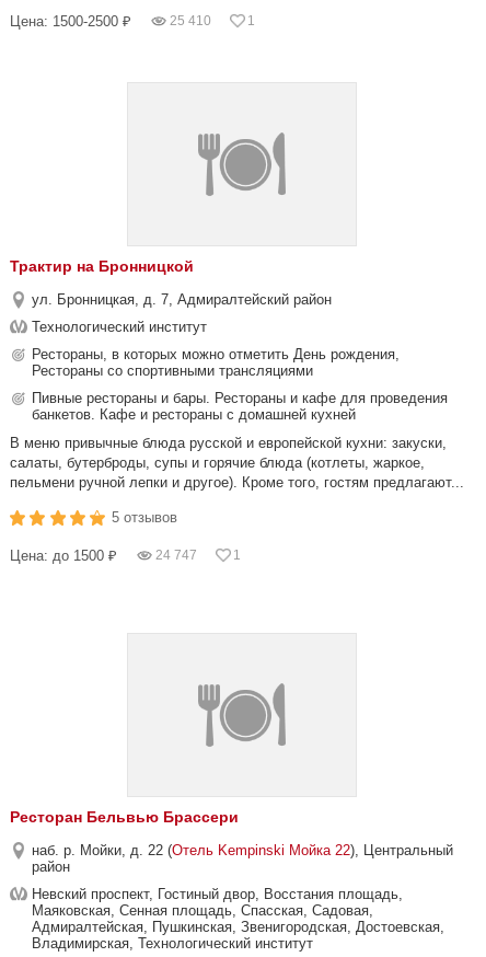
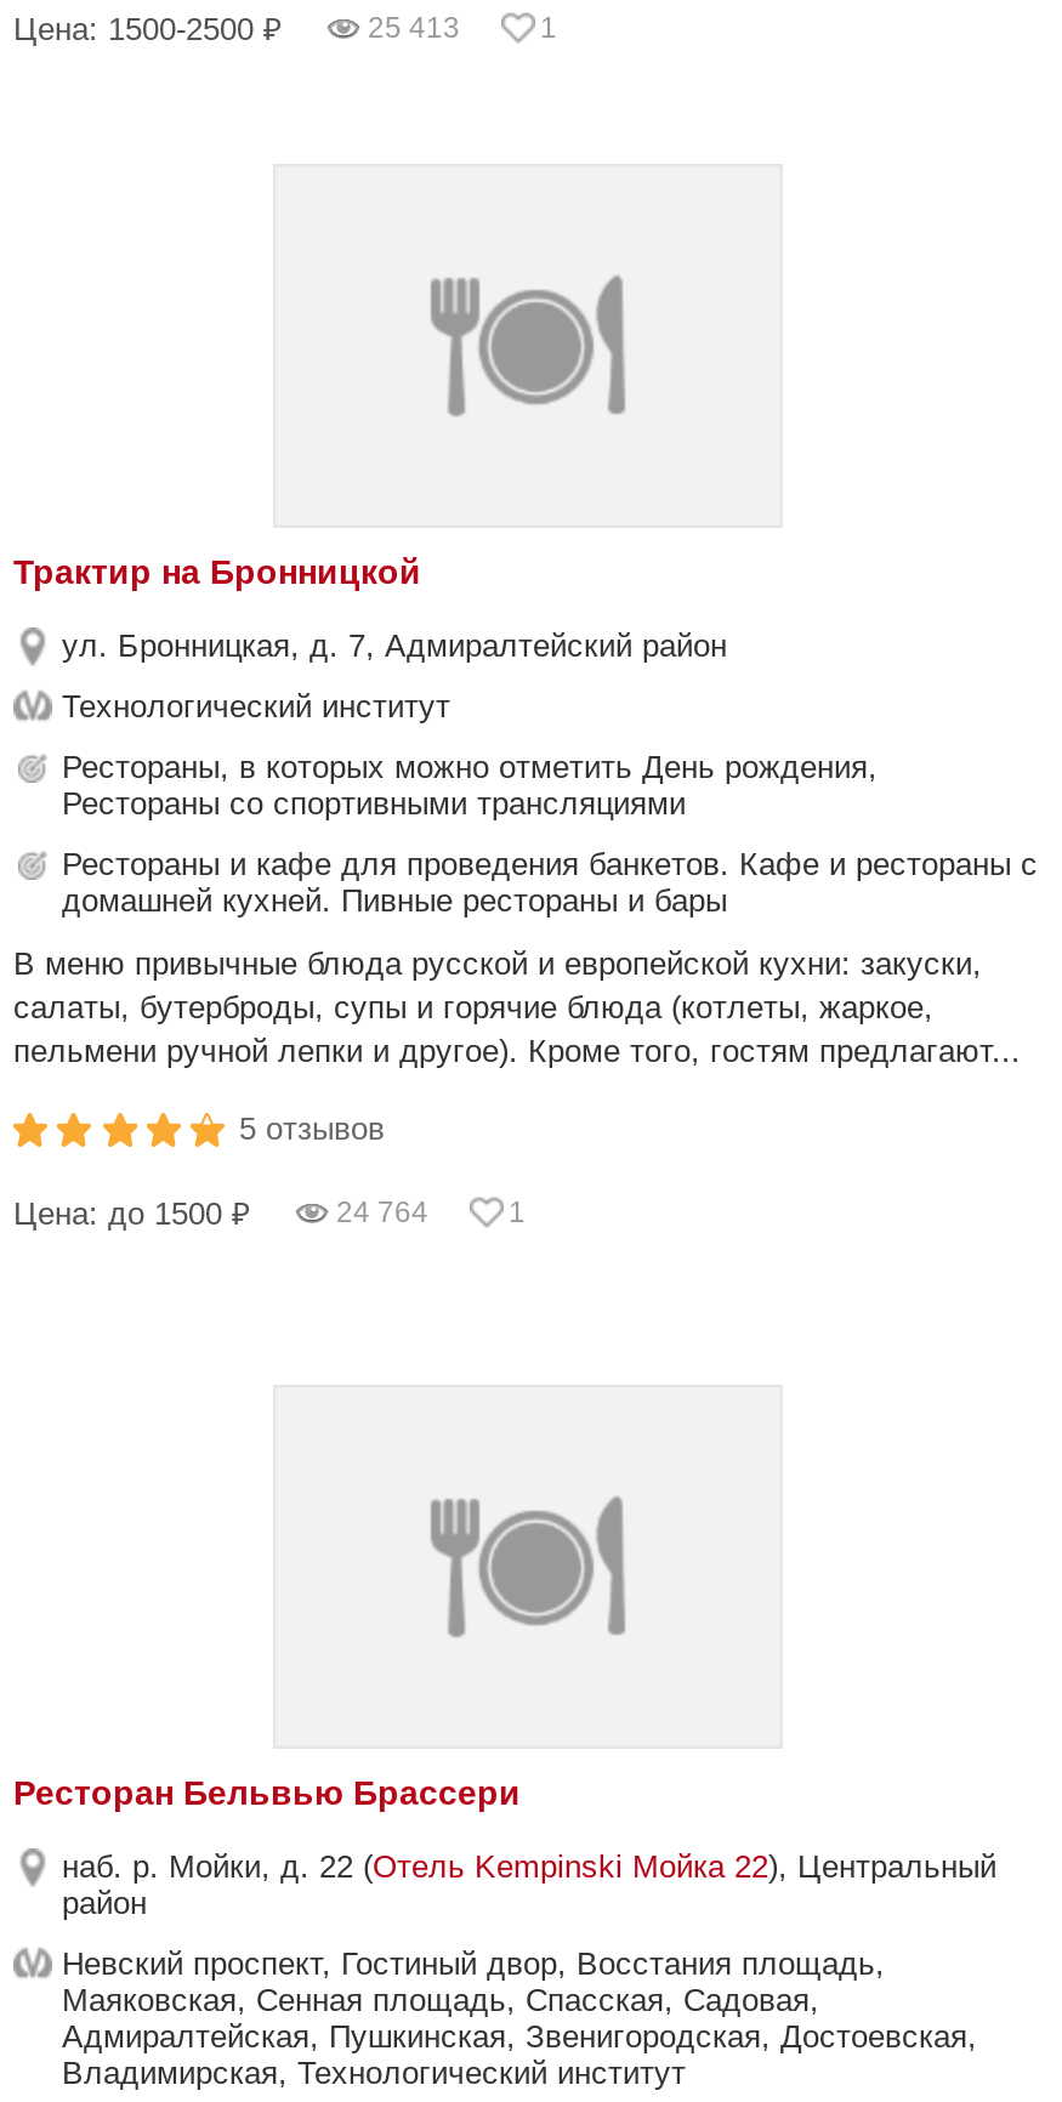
- 25 410
+ 25 413

- Пивные рестораны и бары. Рестораны и кафе для проведения
- банкетов. Кафе и рестораны с домашней кухней
+ Рестораны и кафе для проведения банкетов. Кафе и рестораны с
+ домашней кухней. Пивные рестораны и бары

- 24 747
+ 24 764
